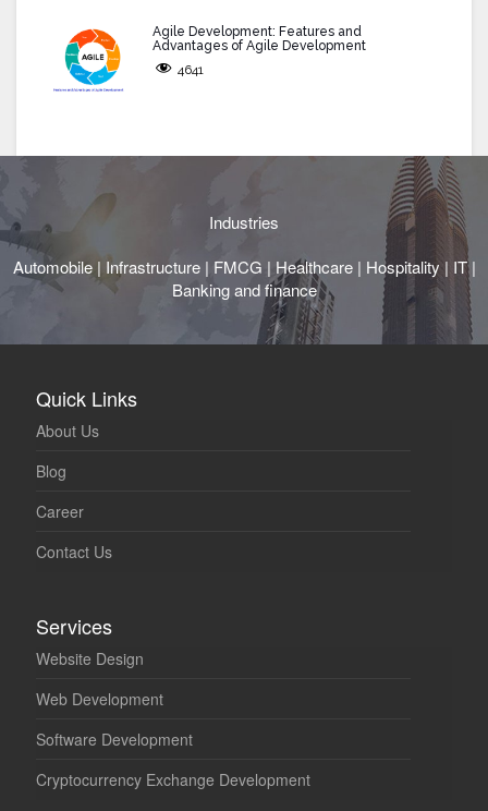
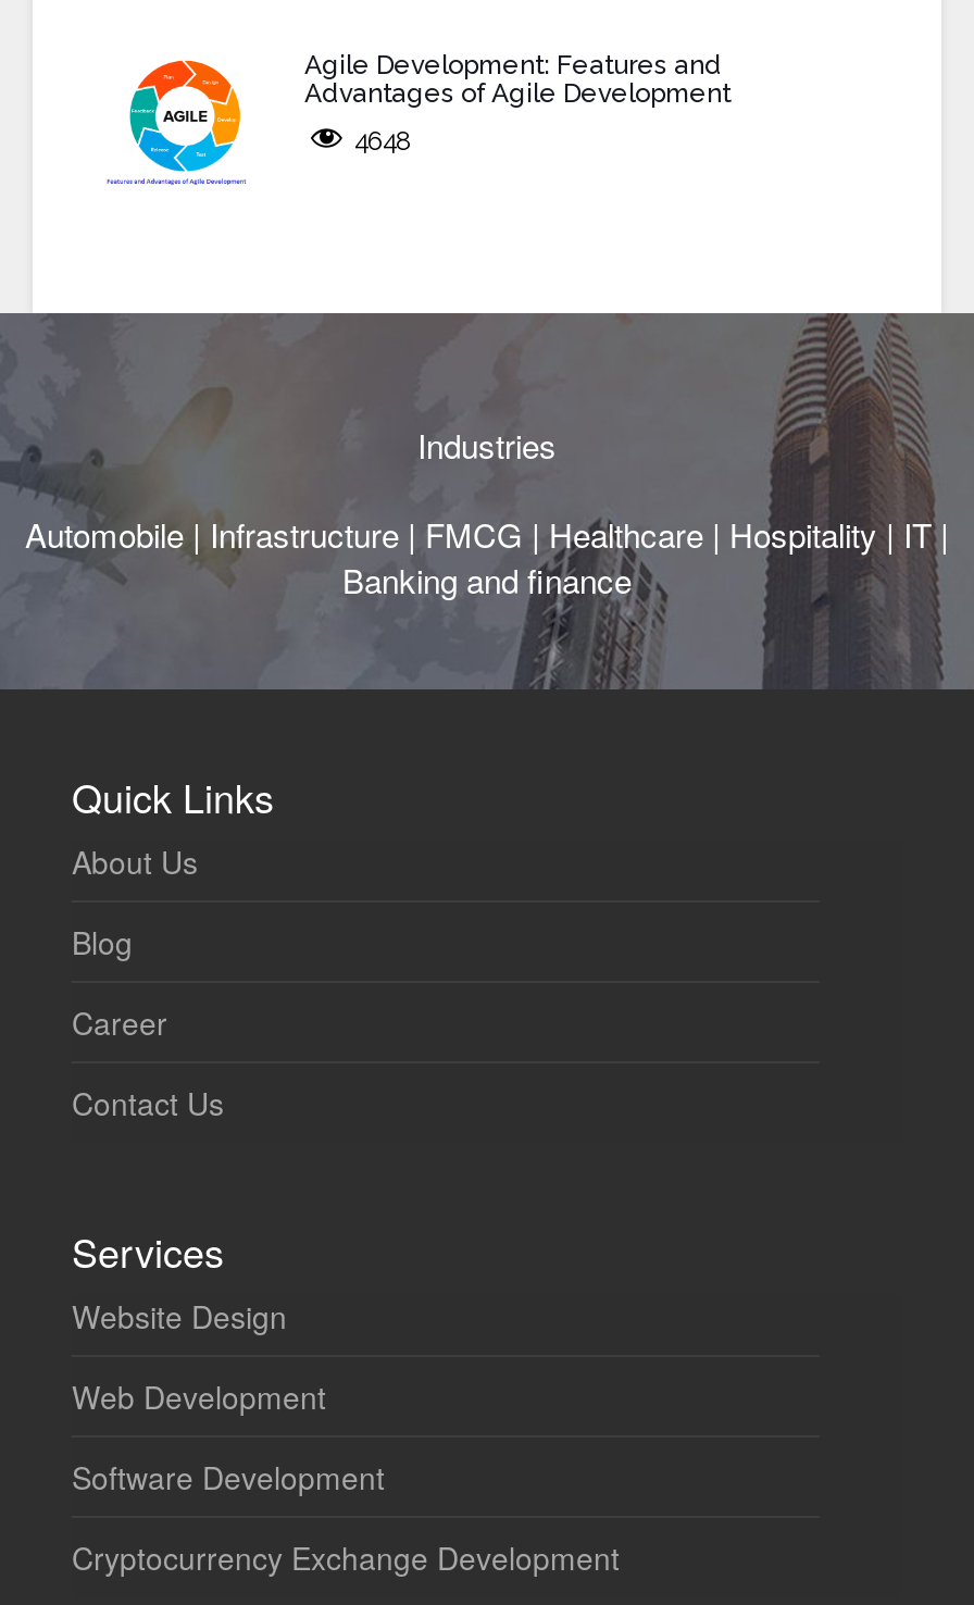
- 4641
+ 4648
